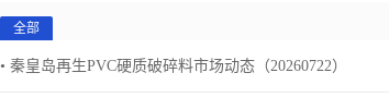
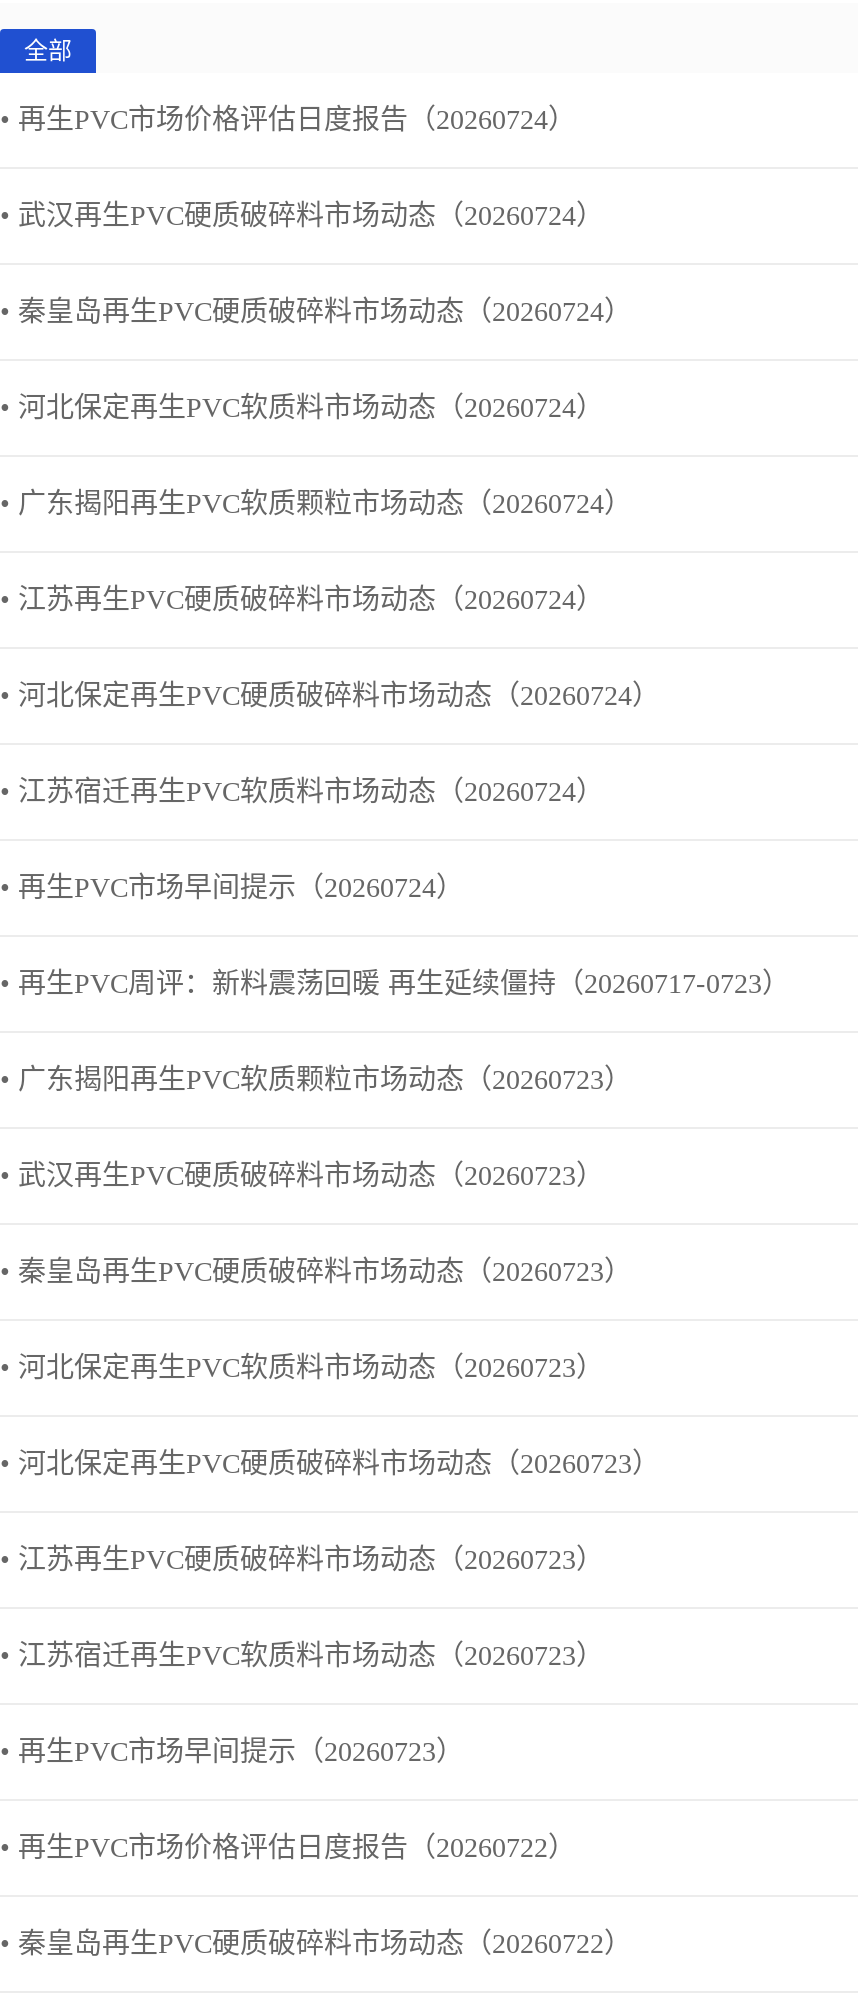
+ • 再生PVC市场价格评估日度报告（20260724）
+ • 武汉再生PVC硬质破碎料市场动态（20260724）
+ • 秦皇岛再生PVC硬质破碎料市场动态（20260724）
+ • 河北保定再生PVC软质料市场动态（20260724）
+ • 广东揭阳再生PVC软质颗粒市场动态（20260724）
+ • 江苏再生PVC硬质破碎料市场动态（20260724）
+ • 河北保定再生PVC硬质破碎料市场动态（20260724）
+ • 江苏宿迁再生PVC软质料市场动态（20260724）
+ • 再生PVC市场早间提示（20260724）
+ • 再生PVC周评：新料震荡回暖 再生延续僵持（20260717-0723）
+ • 广东揭阳再生PVC软质颗粒市场动态（20260723）
+ • 武汉再生PVC硬质破碎料市场动态（20260723）
+ • 秦皇岛再生PVC硬质破碎料市场动态（20260723）
+ • 河北保定再生PVC软质料市场动态（20260723）
+ • 河北保定再生PVC硬质破碎料市场动态（20260723）
+ • 江苏再生PVC硬质破碎料市场动态（20260723）
+ • 江苏宿迁再生PVC软质料市场动态（20260723）
+ • 再生PVC市场早间提示（20260723）
+ • 再生PVC市场价格评估日度报告（20260722）
